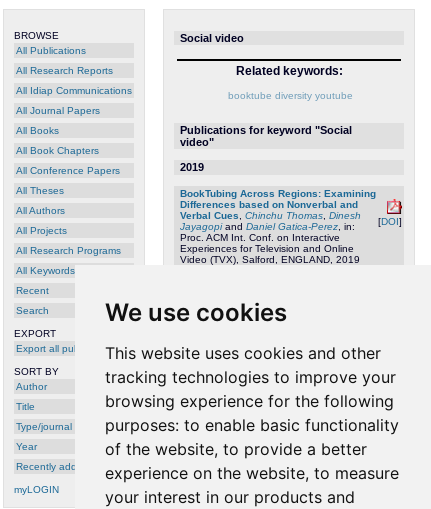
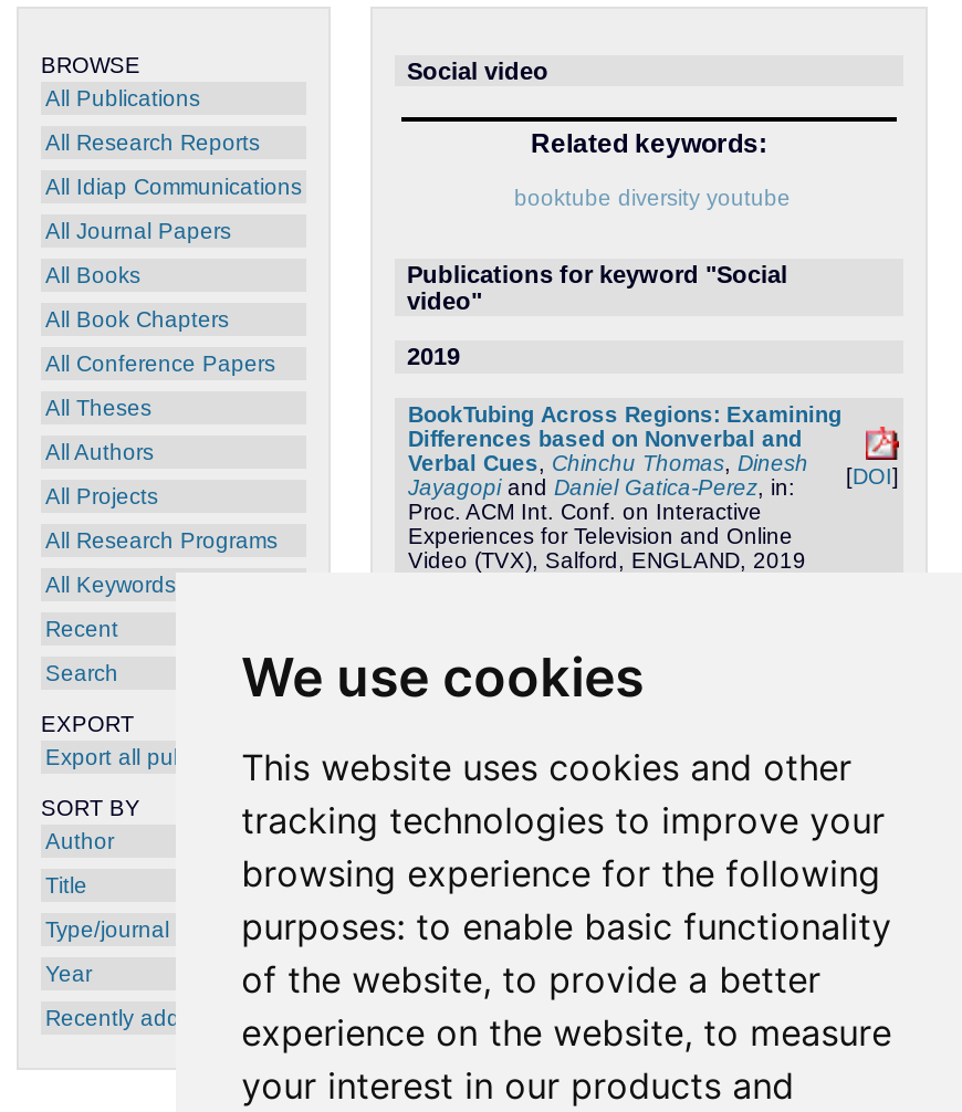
- myLOGIN
